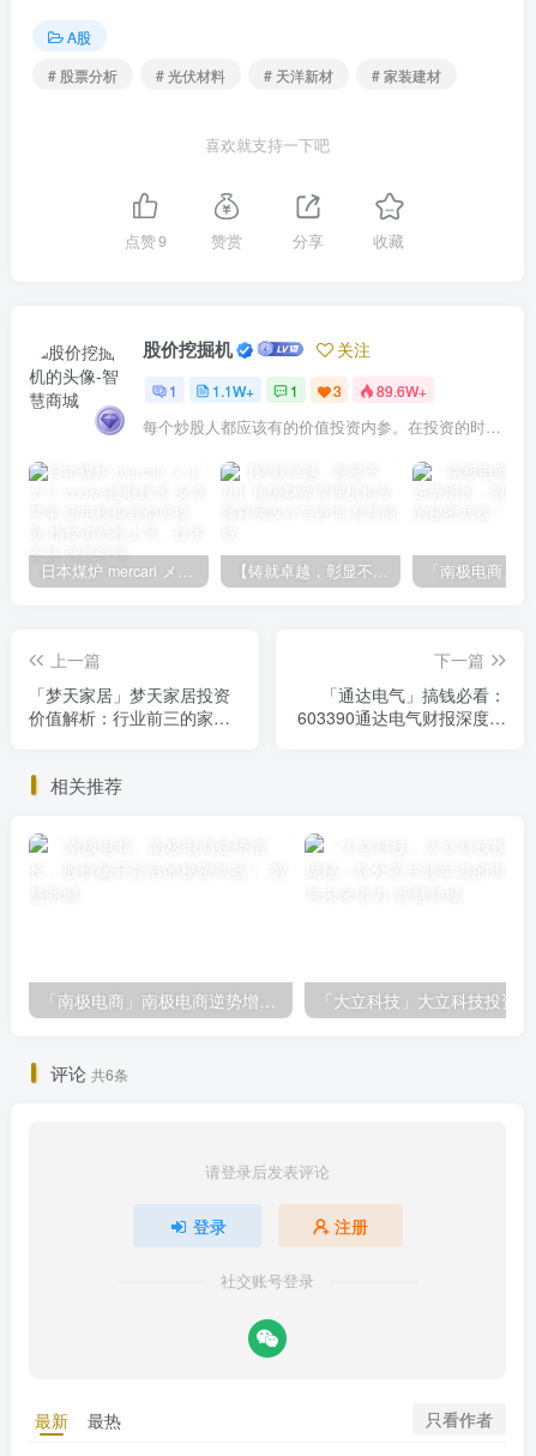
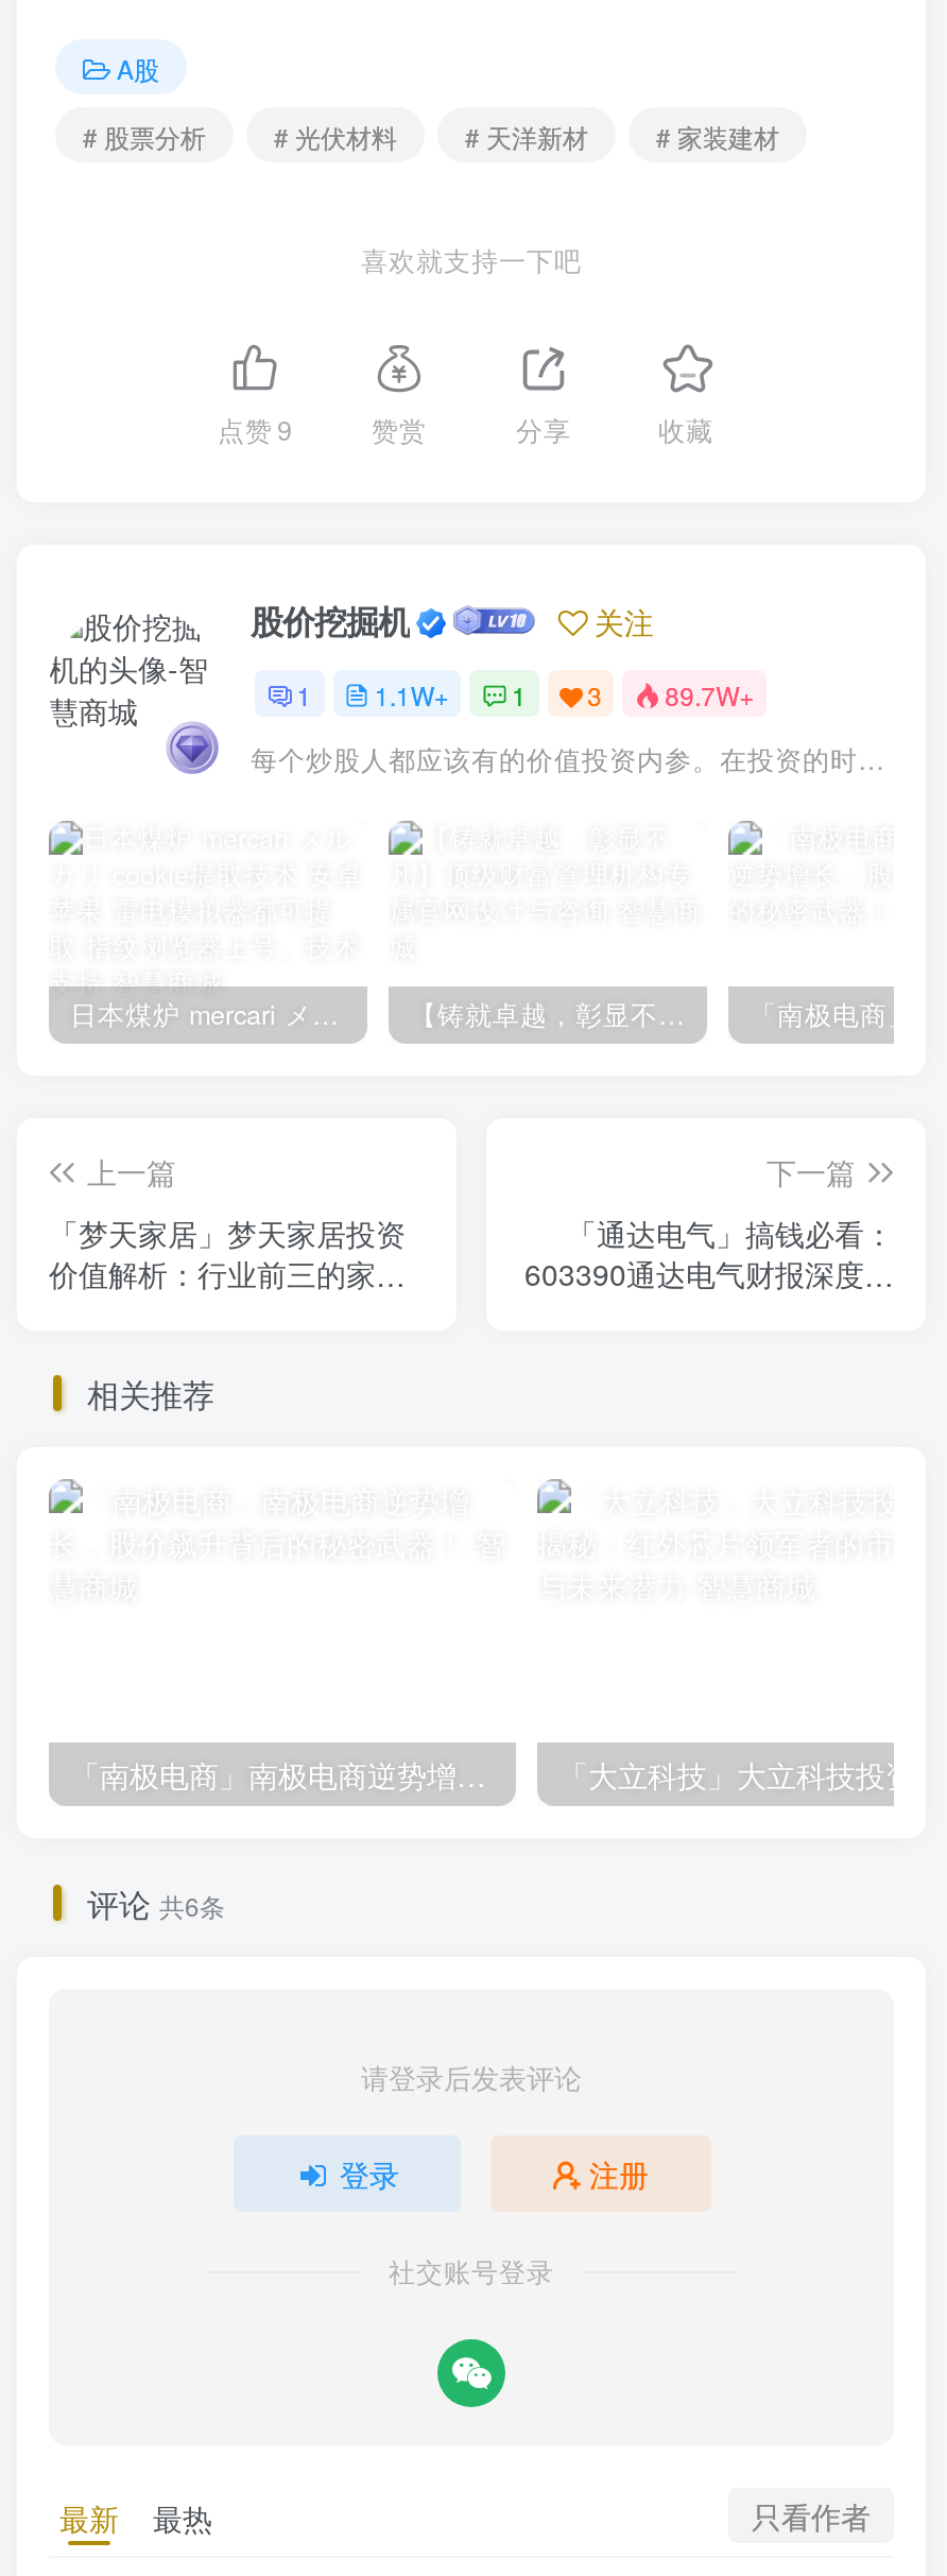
- 1 1.1W+ 1 3 89.6W+
+ 1 1.1W+ 1 3 89.7W+
